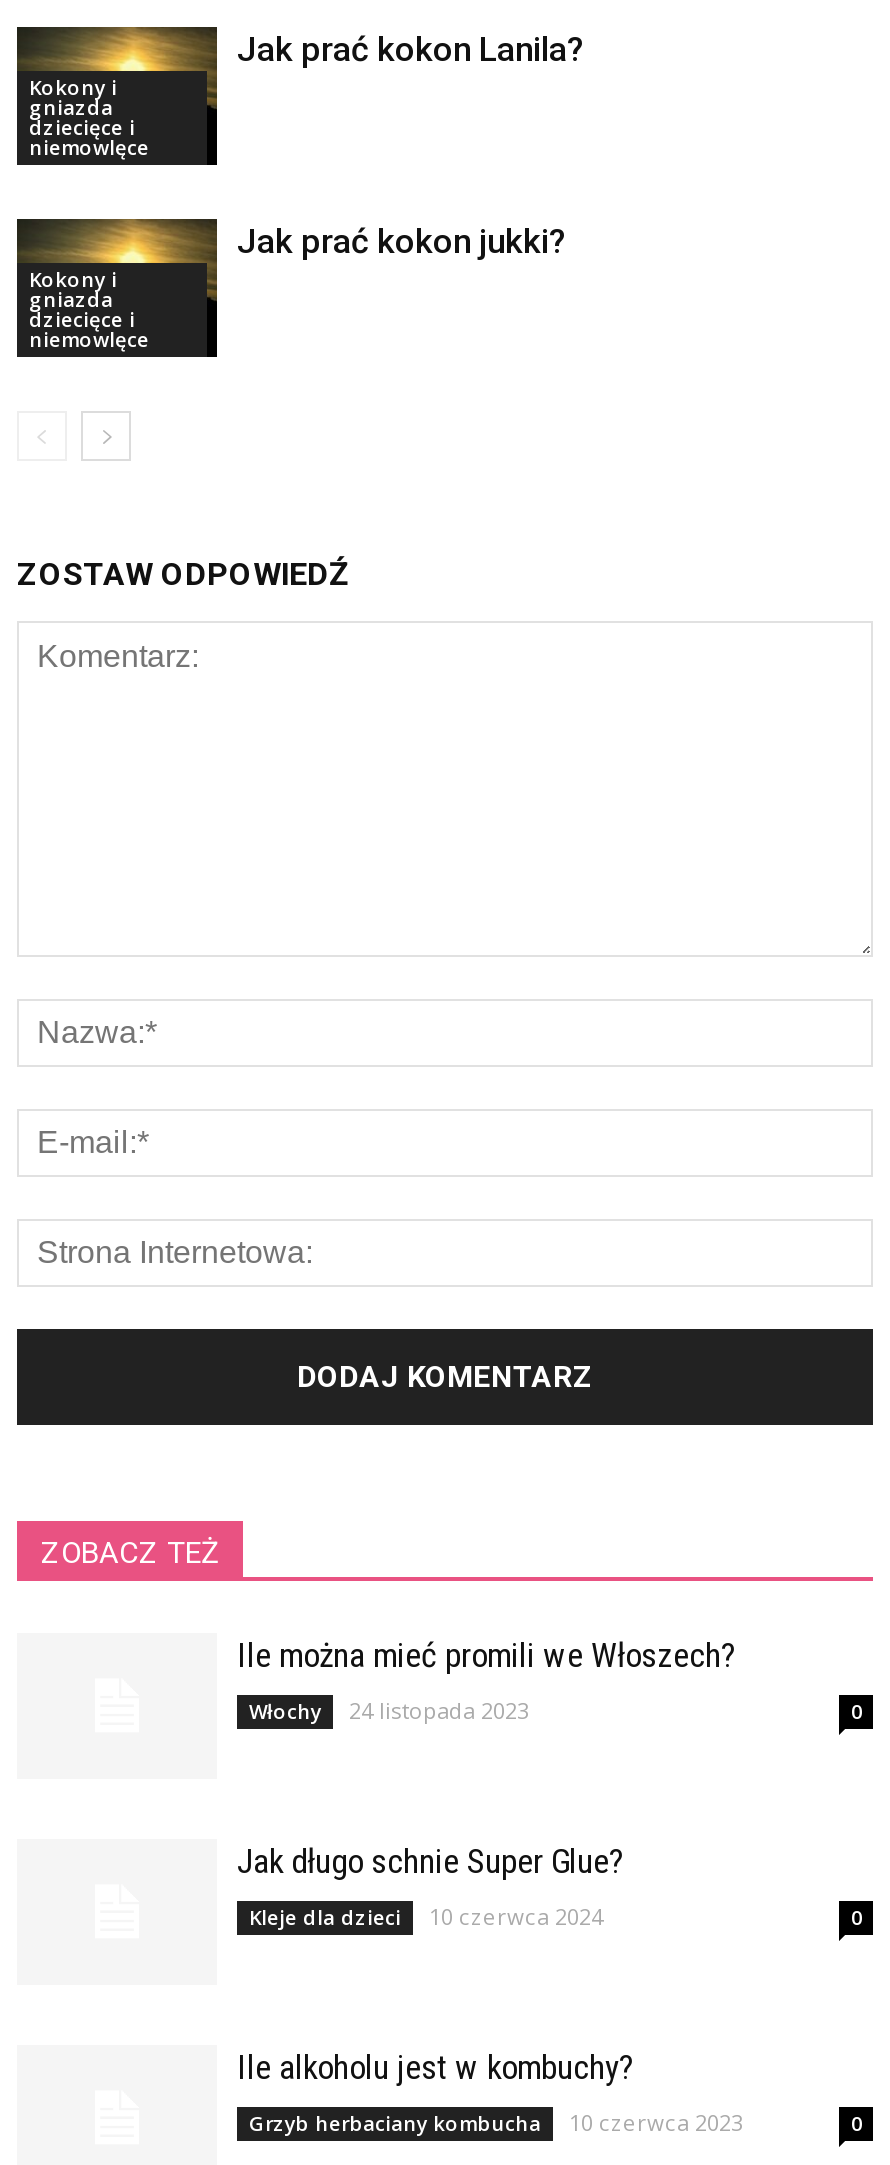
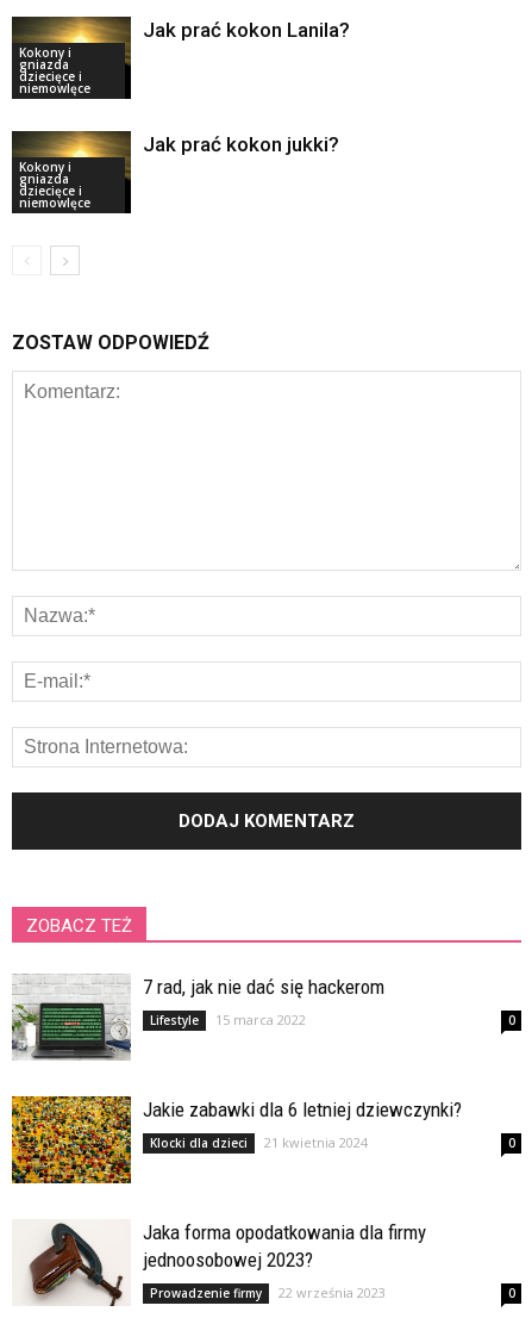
+ [image]

- Ile można mieć promili we Włoszech?
+ 7 rad, jak nie dać się hackerom

- Włochy
- 24 listopada 2023
+ Lifestyle
+ 15 marca 2022

+ [image]

- Jak długo schnie Super Glue?
+ Jakie zabawki dla 6 letniej dziewczynki?

- Kleje dla dzieci
- 10 czerwca 2024
+ Klocki dla dzieci
+ 21 kwietnia 2024

+ [image]

- Ile alkoholu jest w kombuchy?
+ Jaka forma opodatkowania dla firmy
+ jednoosobowej 2023?

- Grzyb herbaciany kombucha
- 10 czerwca 2023
+ Prowadzenie firmy
+ 22 września 2023
